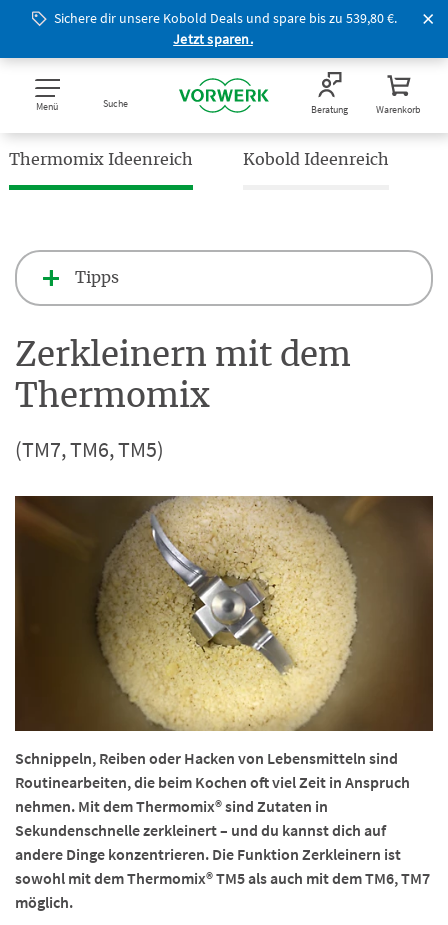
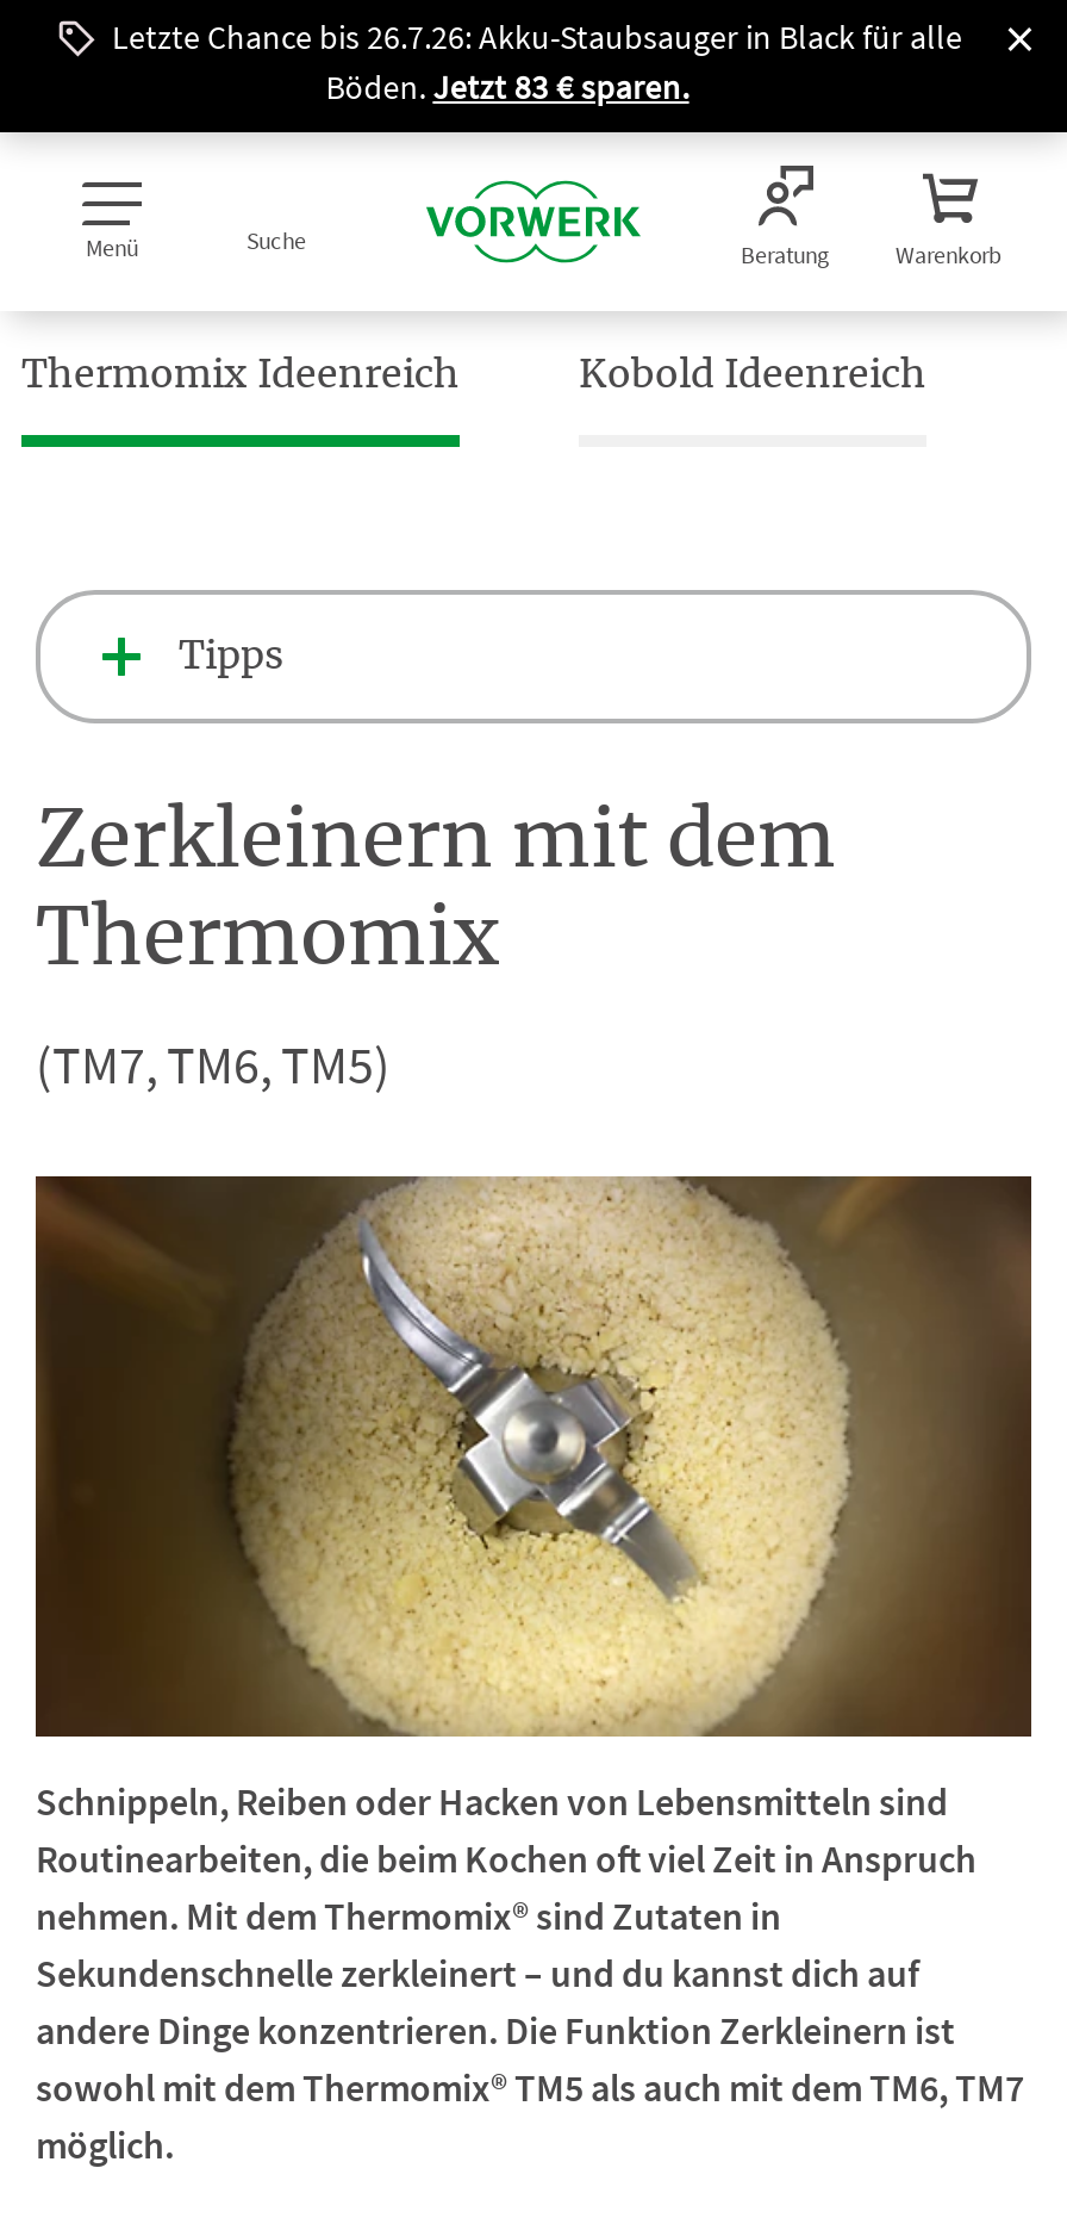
- Sichere dir unsere Kobold Deals und spare bis zu 539,80 €.
- Jetzt sparen.
+ Letzte Chance bis 26.7.26: Akku-Staubsauger in Black für alle
+ Böden. Jetzt 83 € sparen.
